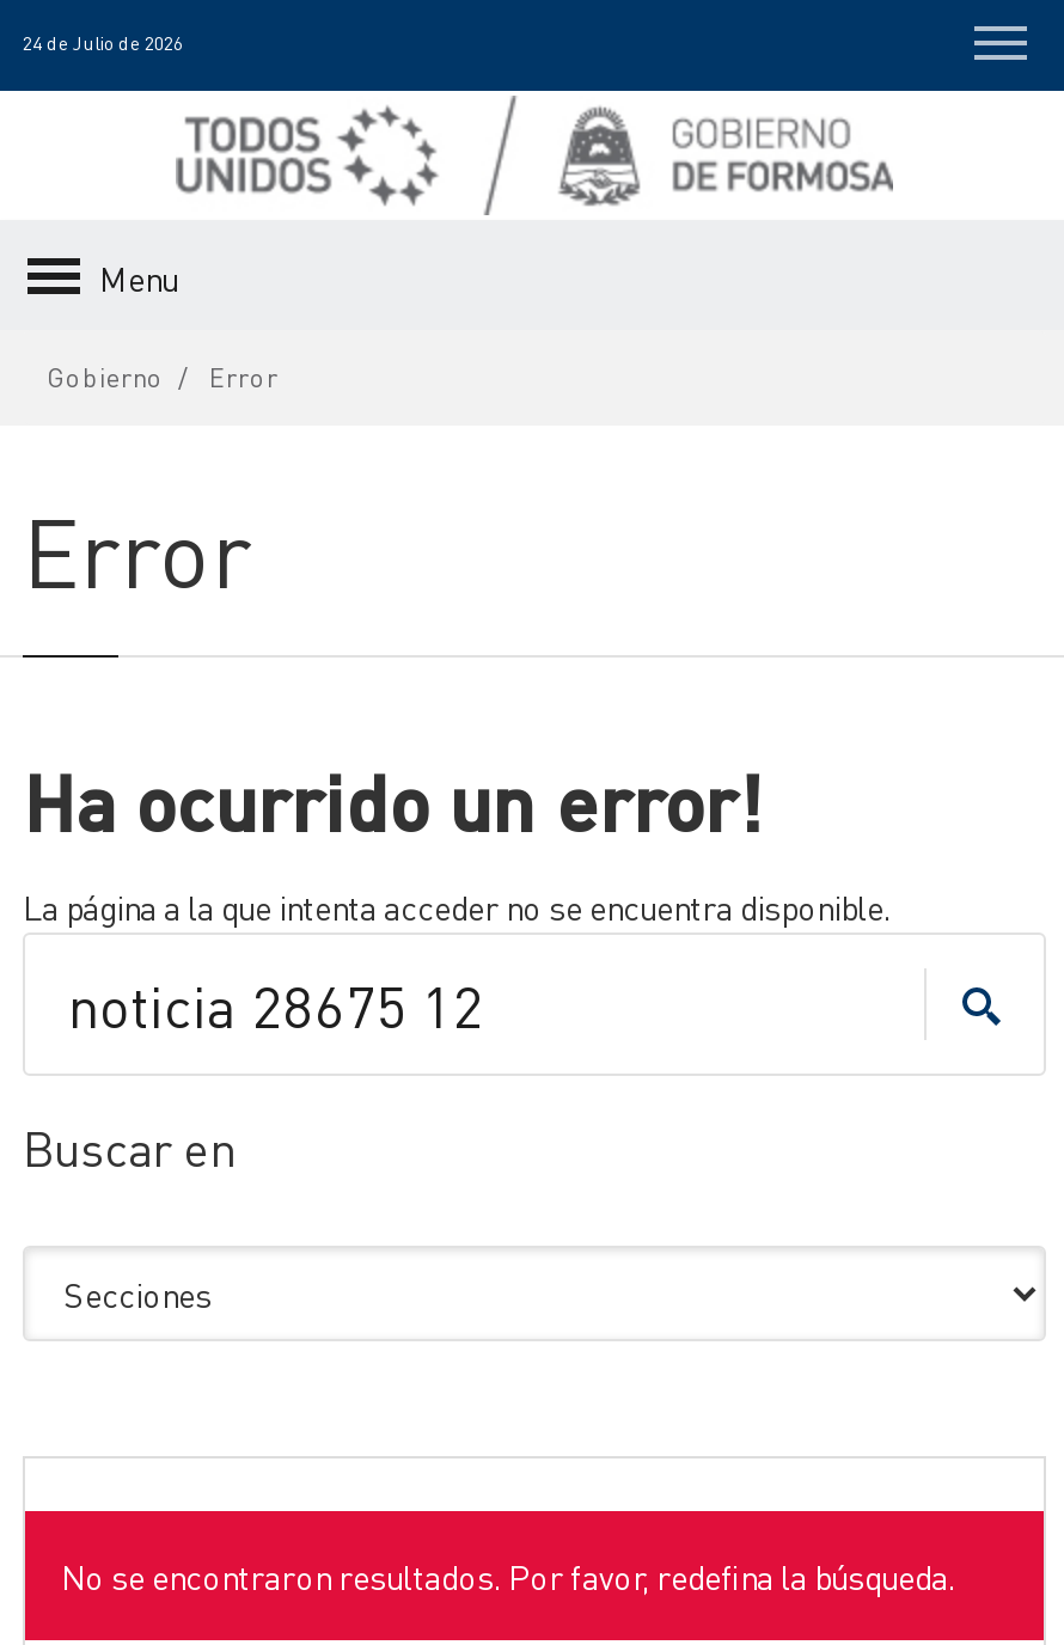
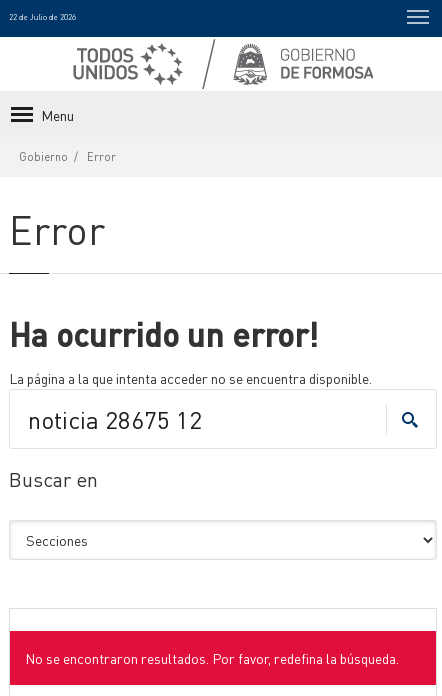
- 24 de Julio de 2026
+ 22 de Julio de 2026
